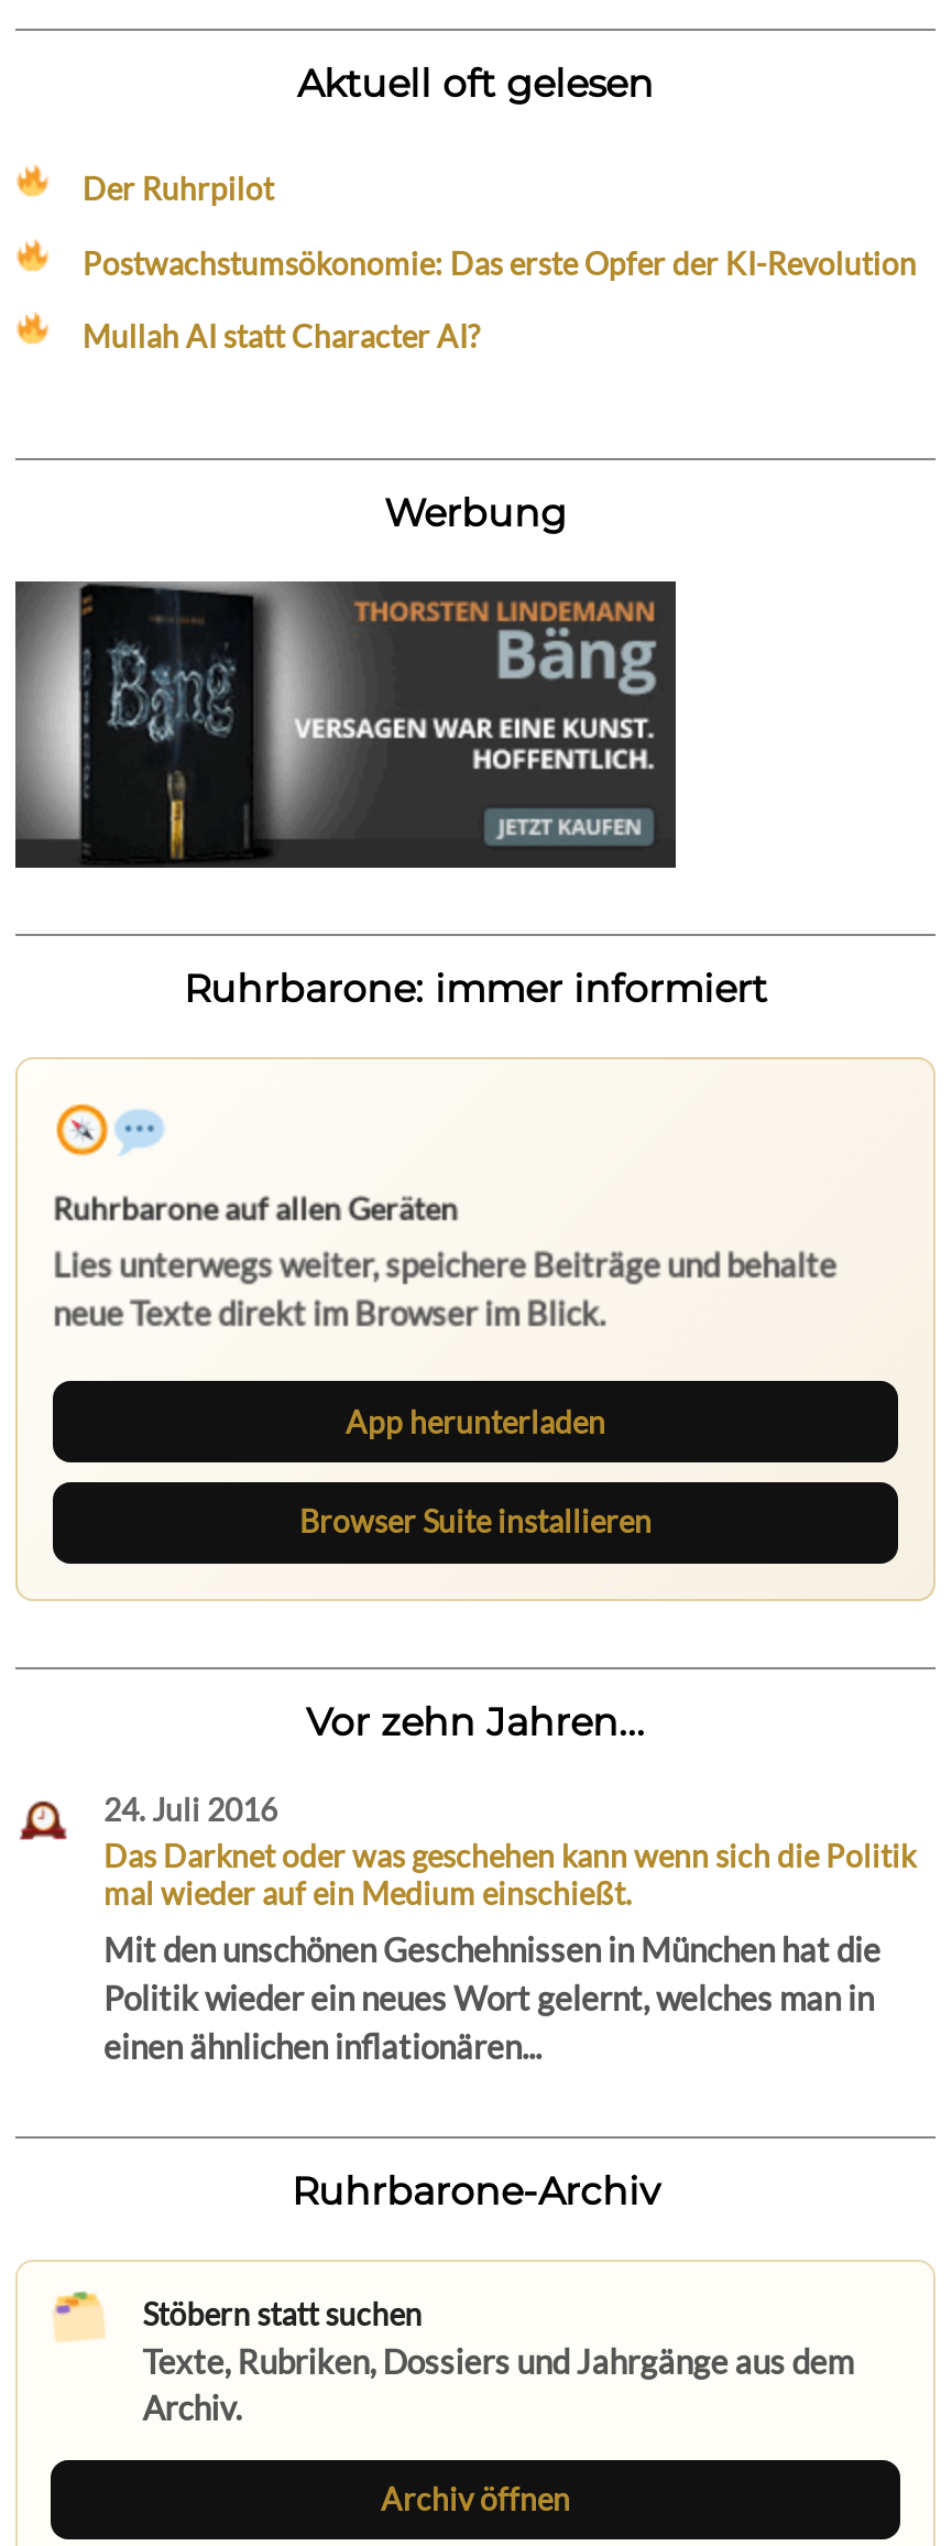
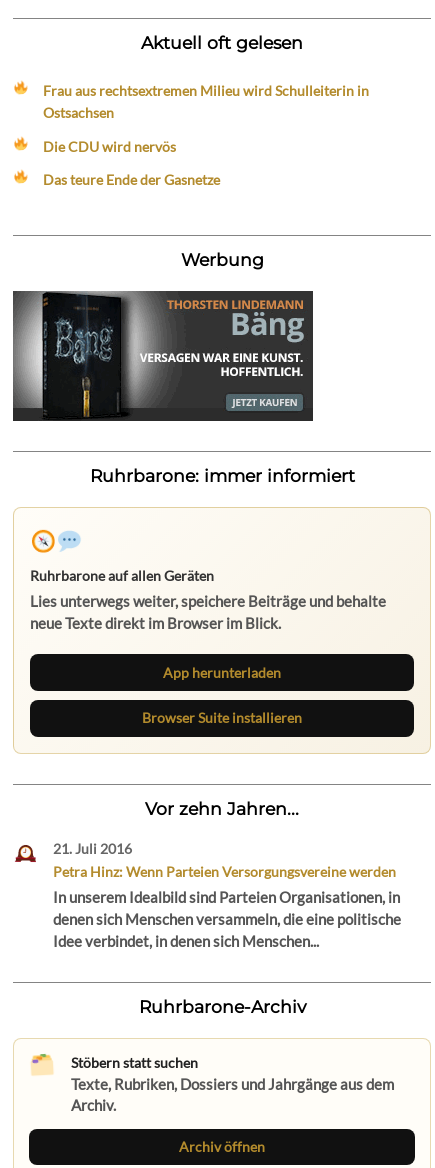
- Der Ruhrpilot
+ Frau aus rechtsextremen Milieu wird Schulleiterin in
+ Ostsachsen

- Postwachstumsökonomie: Das erste Opfer der KI-Revolution
+ Die CDU wird nervös

- Mullah AI statt Character AI?
+ Das teure Ende der Gasnetze

moved down: [image]

moved down: Ruhrbarone auf allen Geräten | Lies unterwegs weiter, speichere Beiträge und behalte | neue Texte direkt im Browser im Blick.

- 24. Juli 2016
- Das Darknet oder was geschehen kann wenn sich die Politik
- mal wieder auf ein Medium einschießt.
- Mit den unschönen Geschehnissen in München hat die
- Politik wieder ein neues Wort gelernt, welches man in
- einen ähnlichen inflationären...
+ 21. Juli 2016
+ Petra Hinz: Wenn Parteien Versorgungsvereine werden
+ In unserem Idealbild sind Parteien Organisationen, in
+ denen sich Menschen versammeln, die eine politische
+ Idee verbindet, in denen sich Menschen...
